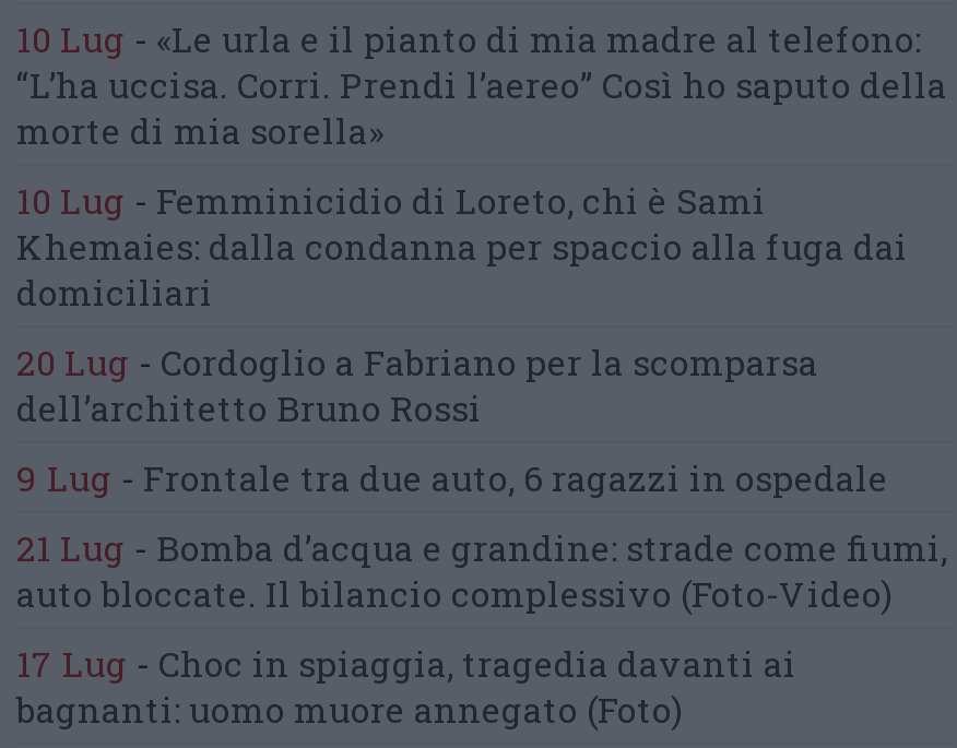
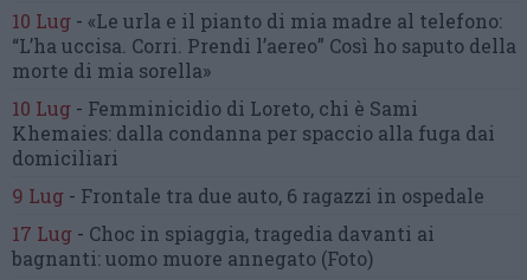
- 20 Lug - Cordoglio a Fabriano per la scomparsa
- dell’architetto Bruno Rossi

- 21 Lug - Bomba d’acqua e grandine: strade come fiumi,
- auto bloccate. Il bilancio complessivo (Foto-Video)
